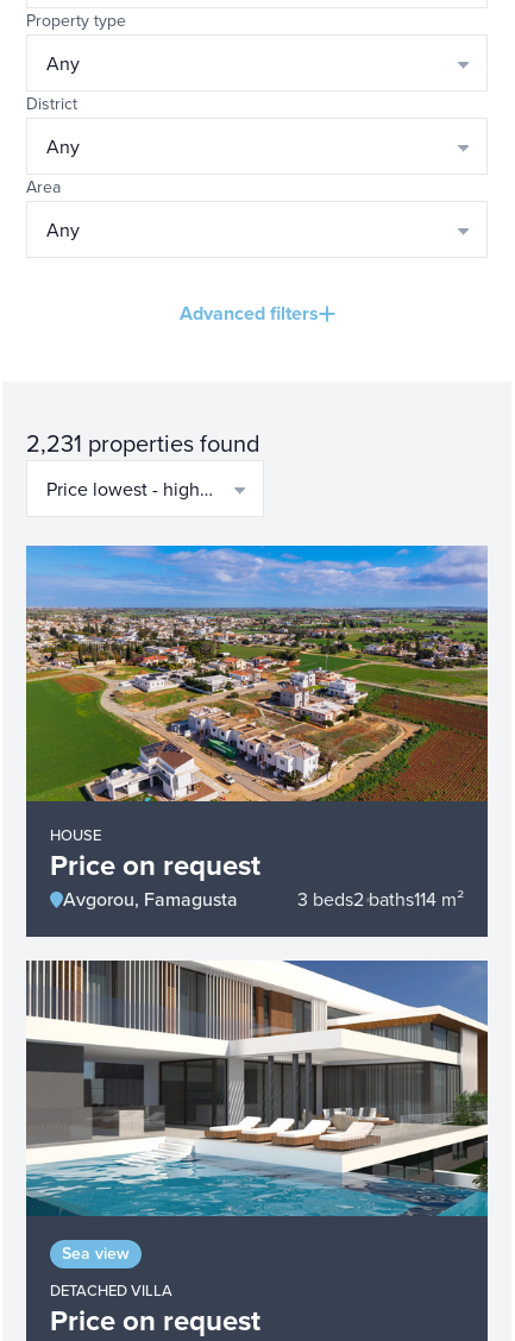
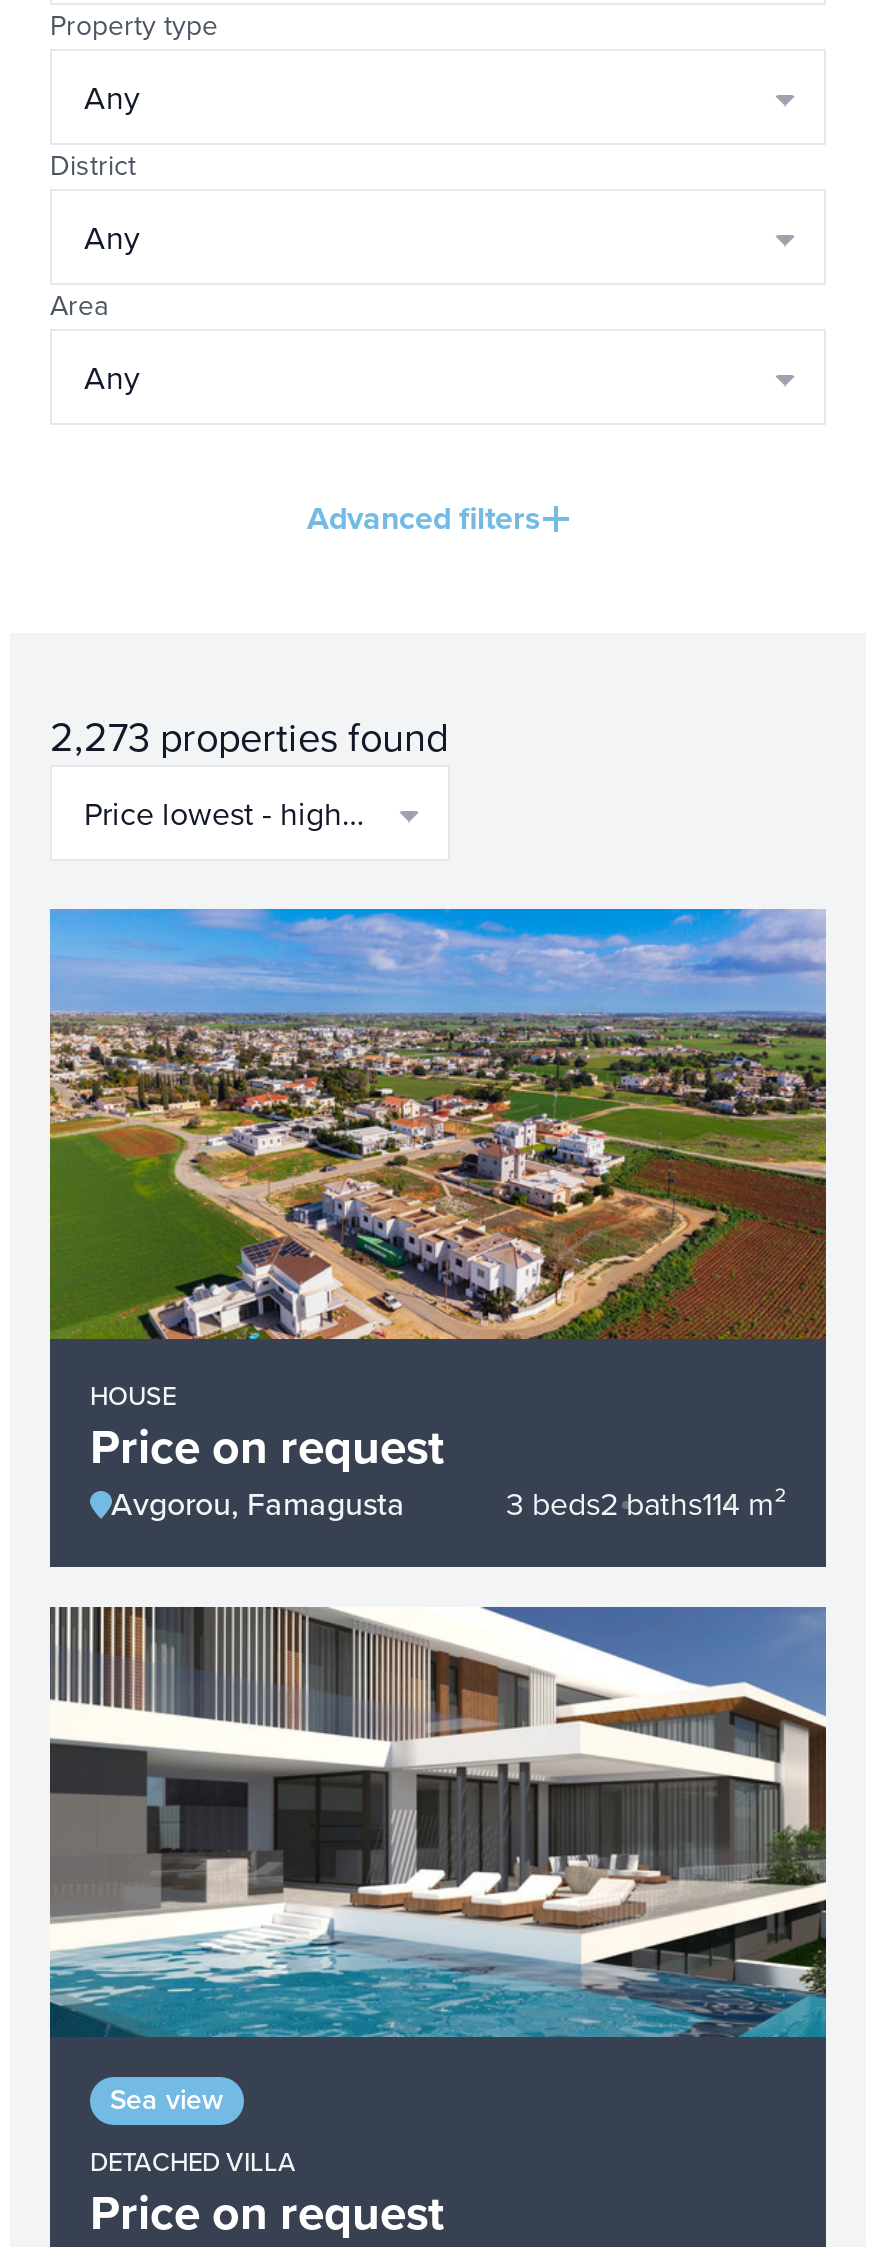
- 2,231 properties found
+ 2,273 properties found
